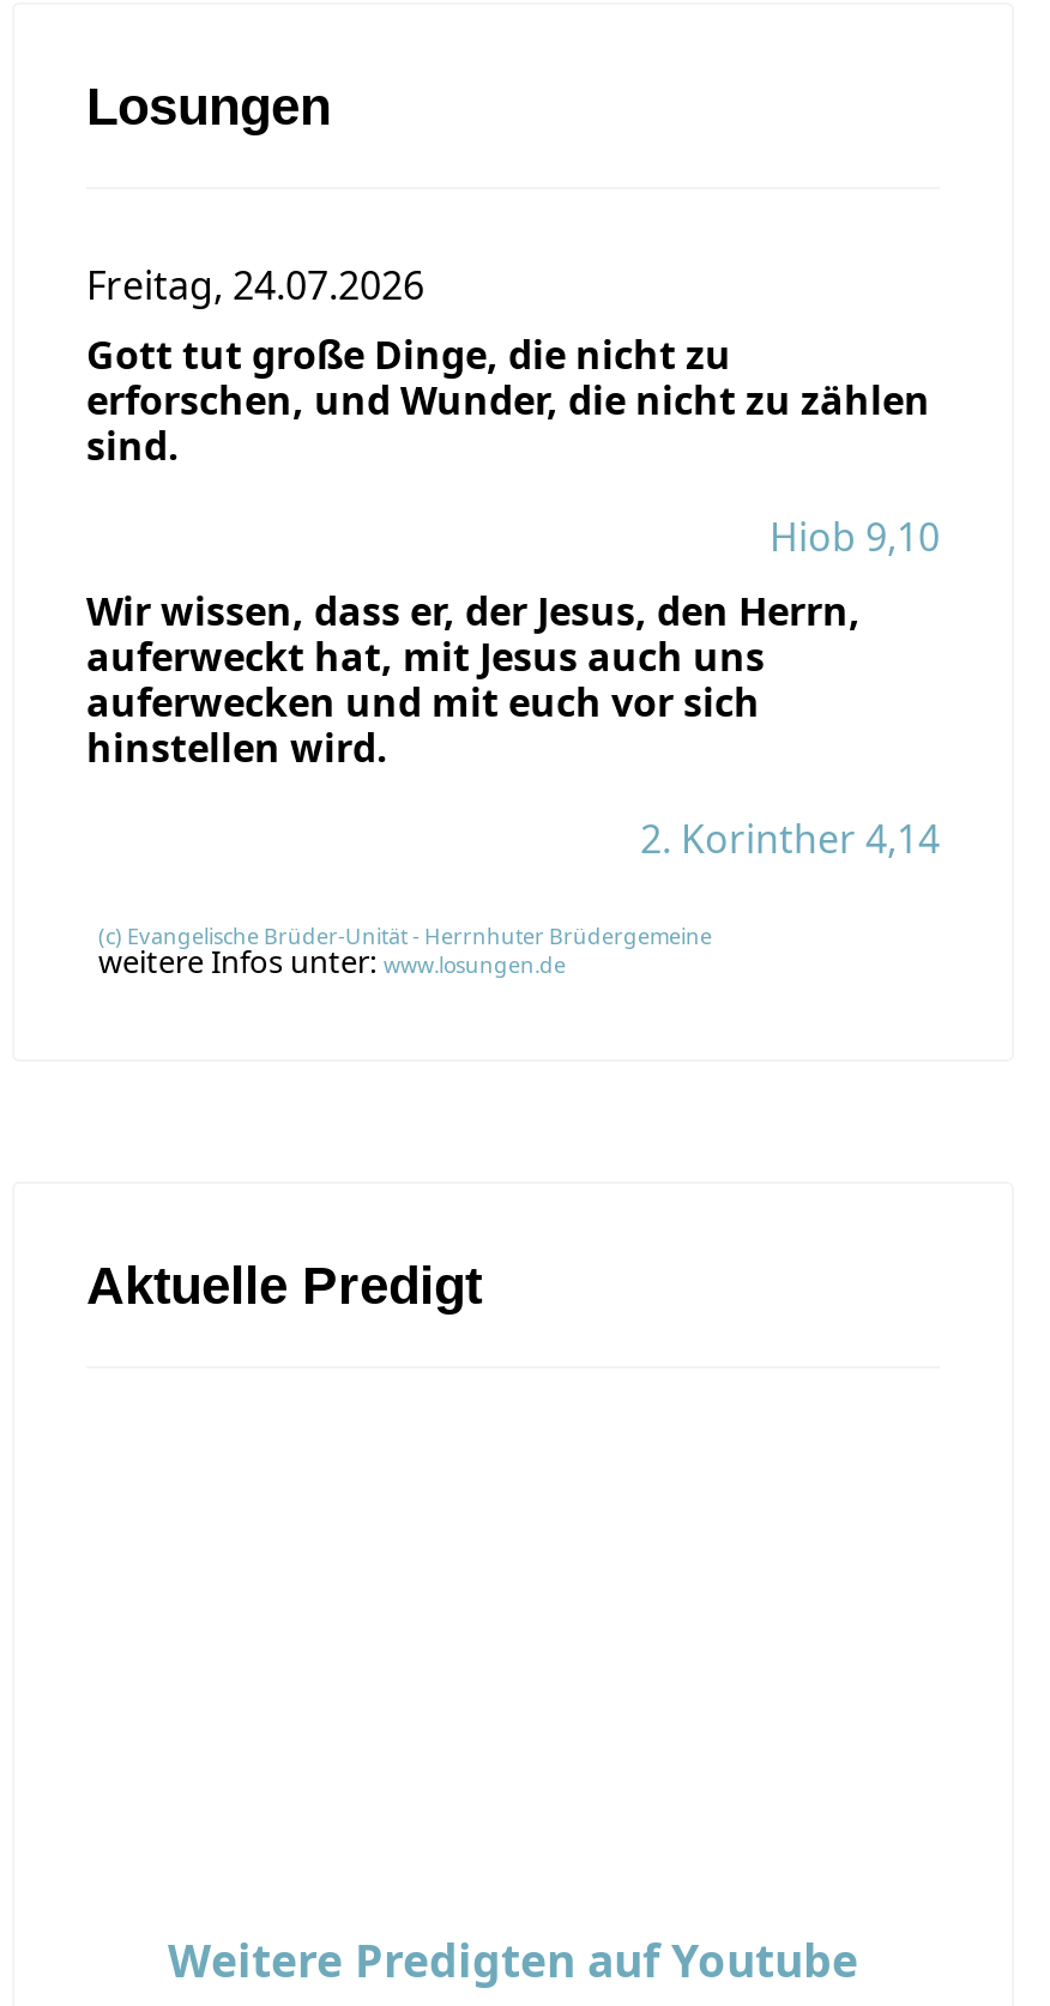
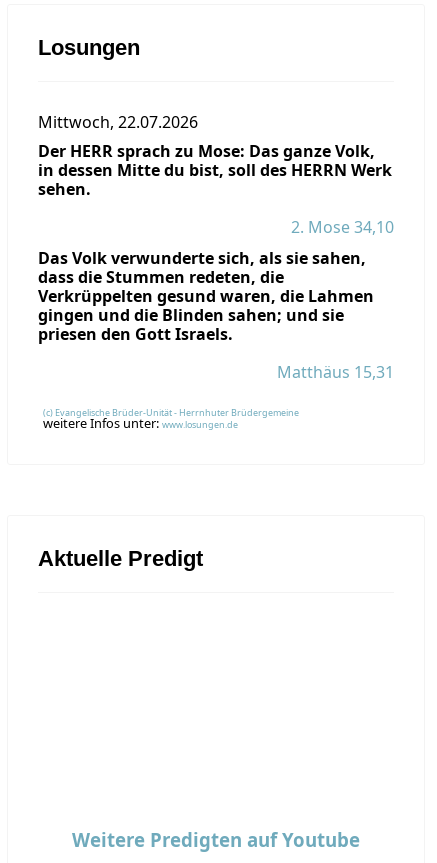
- Freitag, 24.07.2026
- Gott tut große Dinge, die nicht zu
- erforschen, und Wunder, die nicht zu zählen
- sind.
+ Mittwoch, 22.07.2026
+ Der HERR sprach zu Mose: Das ganze Volk,
+ in dessen Mitte du bist, soll des HERRN Werk
+ sehen.

- Hiob 9,10
- Wir wissen, dass er, der Jesus, den Herrn,
- auferweckt hat, mit Jesus auch uns
- auferwecken und mit euch vor sich
- hinstellen wird.
+ 2. Mose 34,10
+ Das Volk verwunderte sich, als sie sahen,
+ dass die Stummen redeten, die
+ Verkrüppelten gesund waren, die Lahmen
+ gingen und die Blinden sahen; und sie
+ priesen den Gott Israels.

- 2. Korinther 4,14
+ Matthäus 15,31
